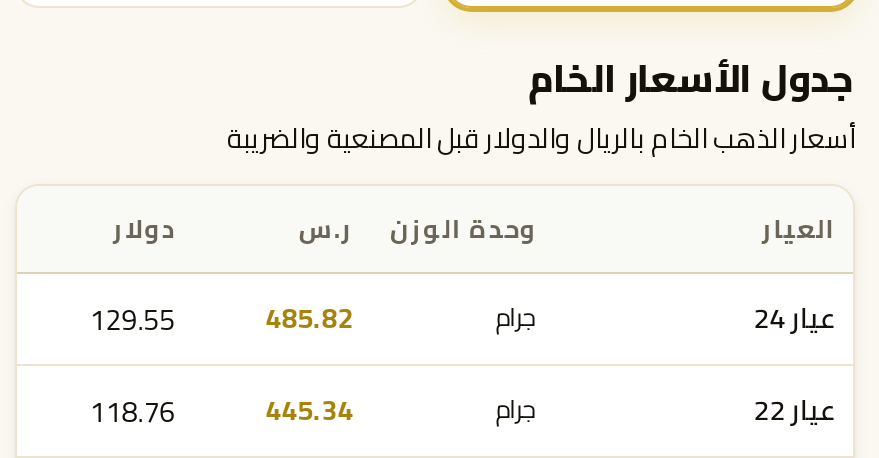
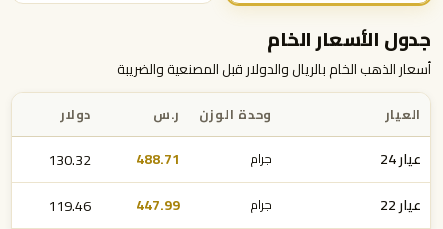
- 129.55
+ 130.32

- 485.82
+ 488.71

- 118.76
+ 119.46

- 445.34
+ 447.99
